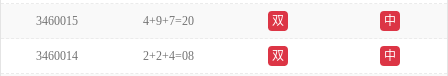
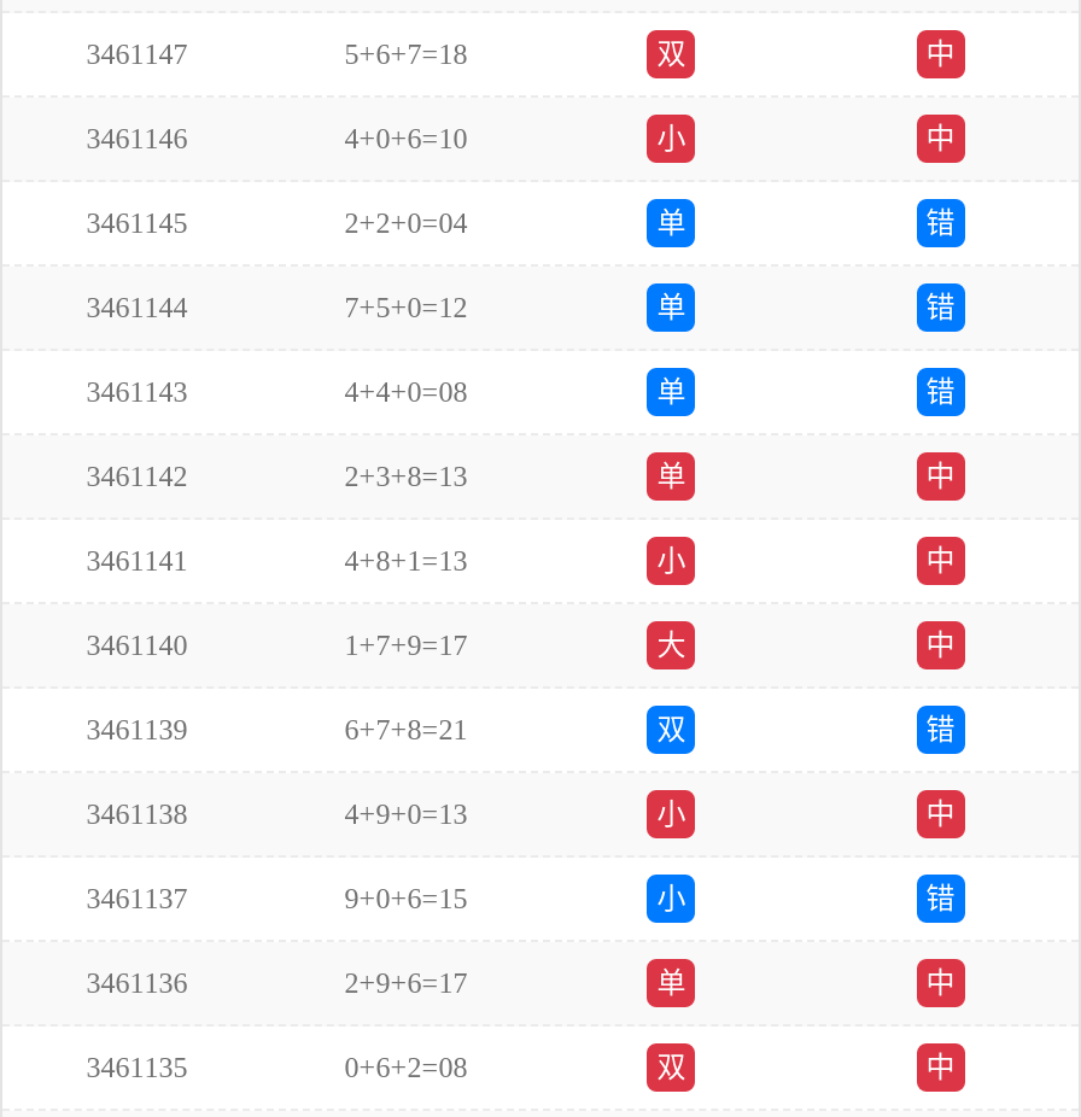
- 3460015
- 4+9+7=20
+ 3461147
+ 5+6+7=18

- 3460014
- 2+2+4=08
+ 3461146
+ 4+0+6=10
+ 小
+ 中
+ 3461145
+ 2+2+0=04
+ 单
+ 错
+ 3461144
+ 7+5+0=12
+ 单
+ 错
+ 3461143
+ 4+4+0=08
+ 单
+ 错
+ 3461142
+ 2+3+8=13
+ 单
+ 中
+ 3461141
+ 4+8+1=13
+ 小
+ 中
+ 3461140
+ 1+7+9=17
+ 大
+ 中
+ 3461139
+ 6+7+8=21
+ 双
+ 错
+ 3461138
+ 4+9+0=13
+ 小
+ 中
+ 3461137
+ 9+0+6=15
+ 小
+ 错
+ 3461136
+ 2+9+6=17
+ 单
+ 中
+ 3461135
+ 0+6+2=08
